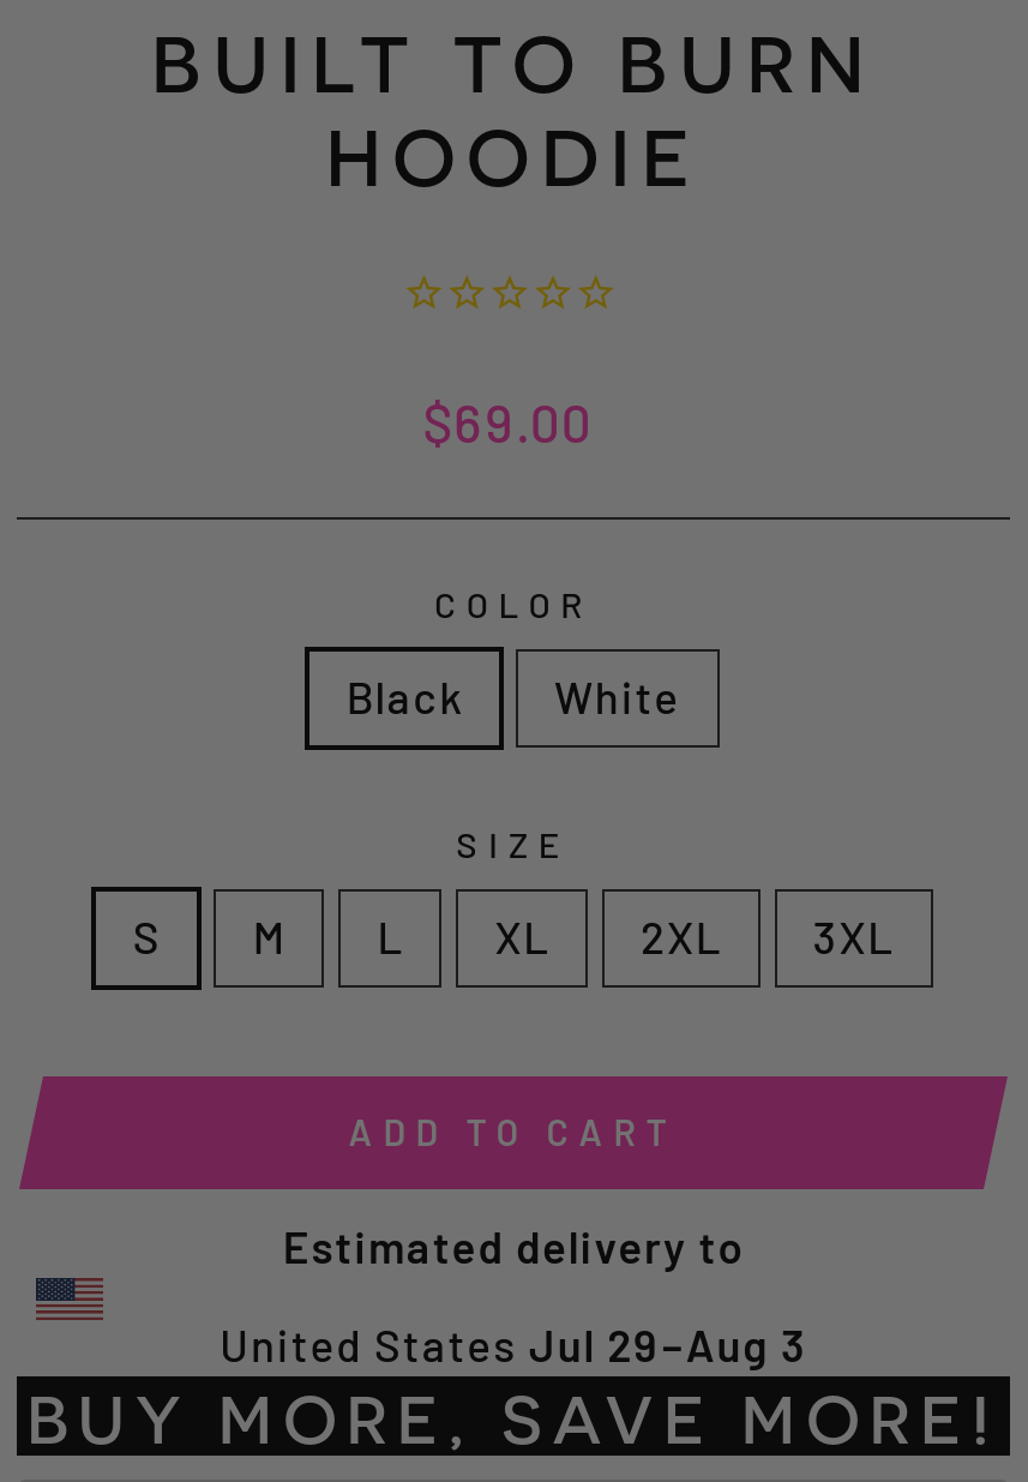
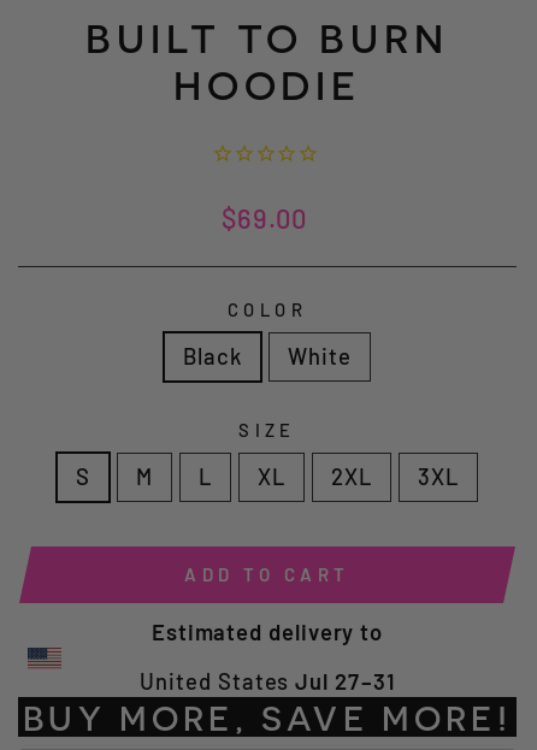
- United States Jul 29–Aug 3
+ United States Jul 27–31
